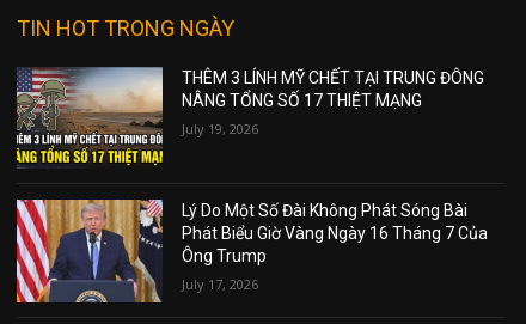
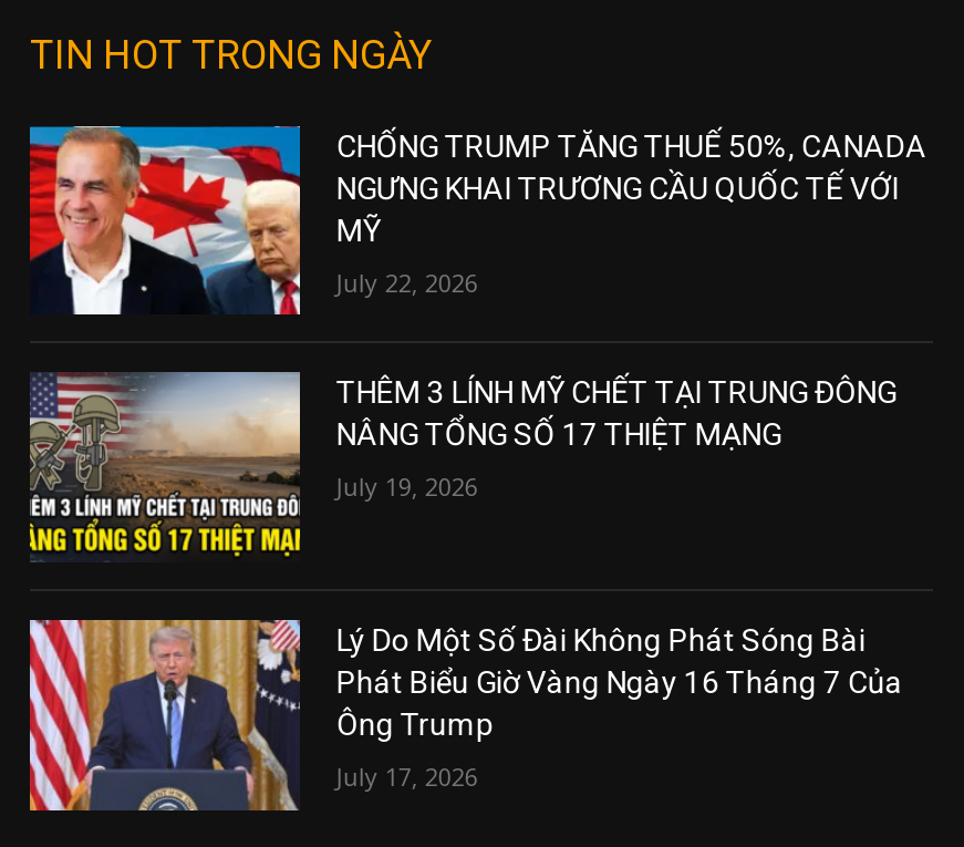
+ [image]
+ CHỐNG TRUMP TĂNG THUẾ 50%, CANADA
+ NGƯNG KHAI TRƯƠNG CẦU QUỐC TẾ VỚI
+ MỸ
+ July 22, 2026
